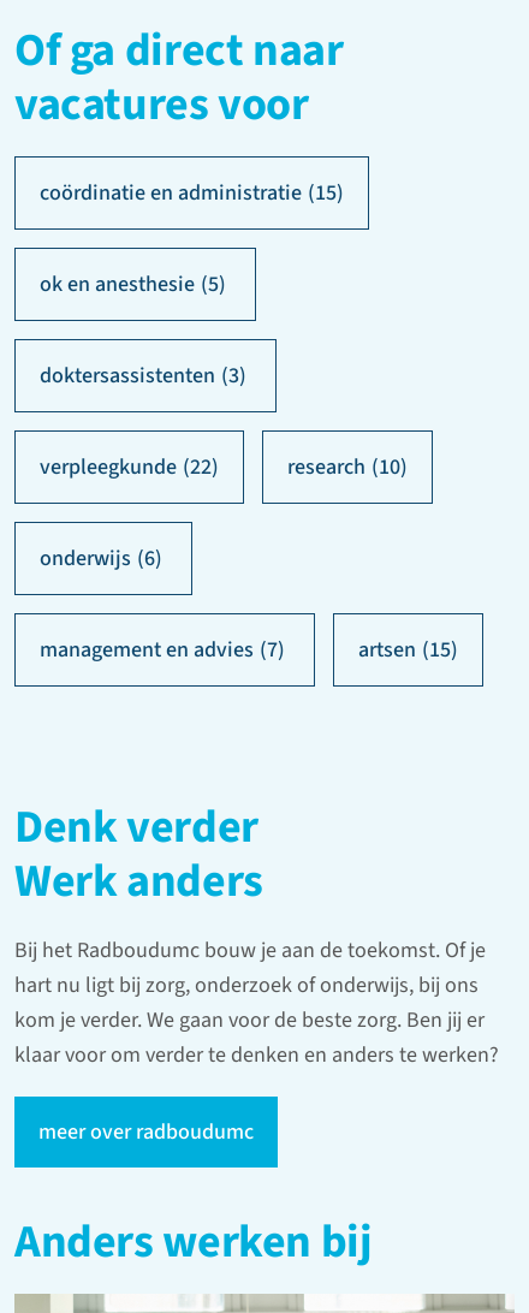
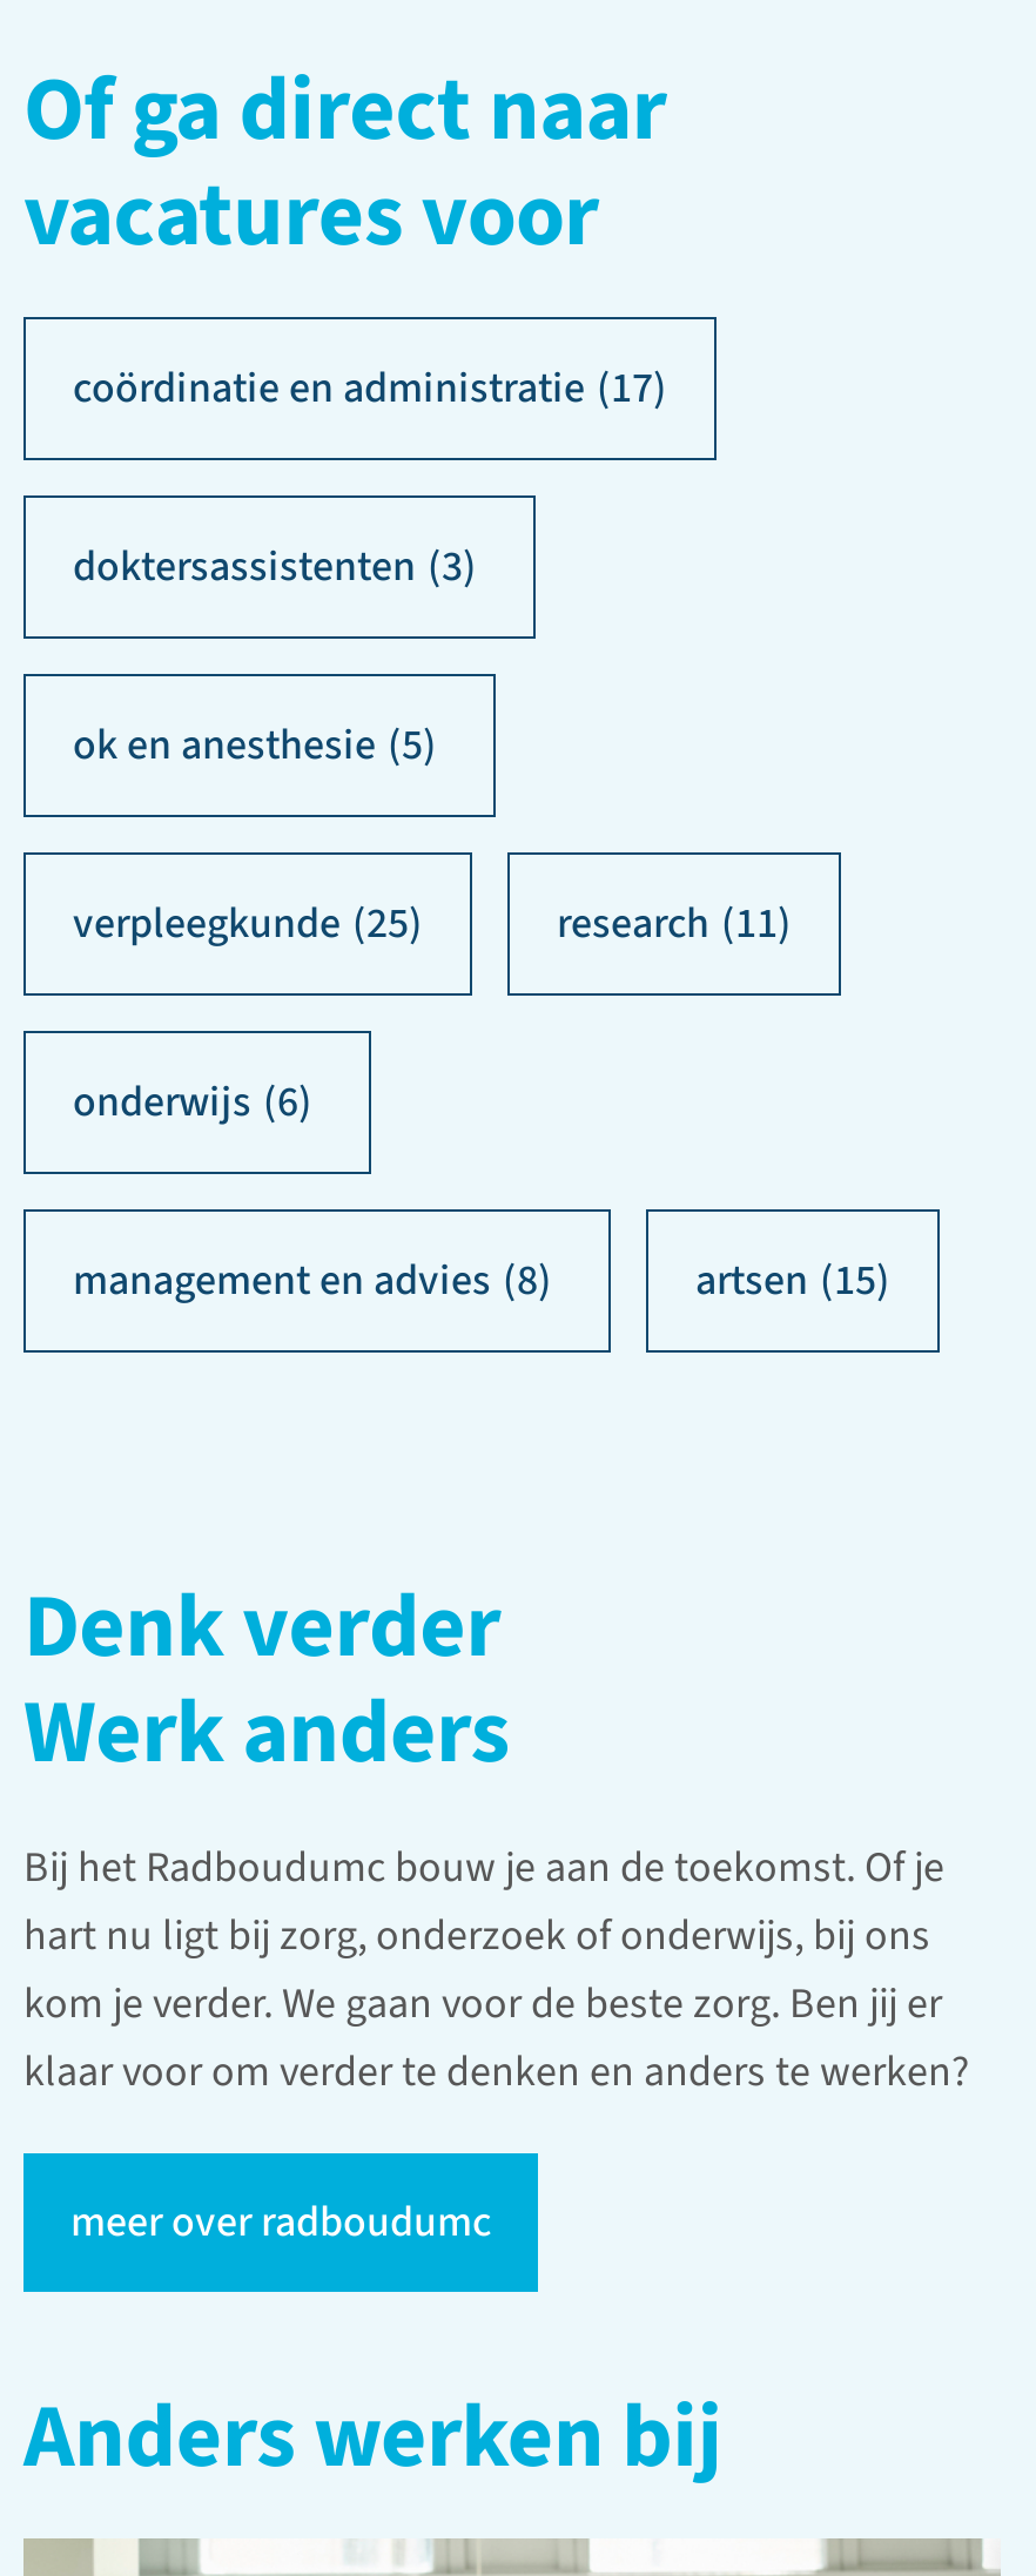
- coördinatie en administratie (15)
+ coördinatie en administratie (17)

moved down: ok en anesthesie (5)

moved up: doktersassistenten (3)

- verpleegkunde (22)
- research (10)
+ verpleegkunde (25)
+ research (11)

- management en advies (7)
+ management en advies (8)
